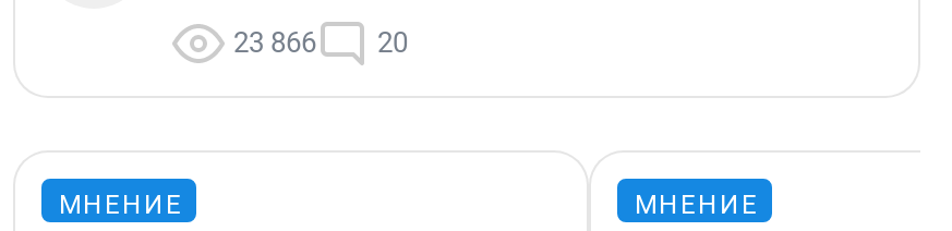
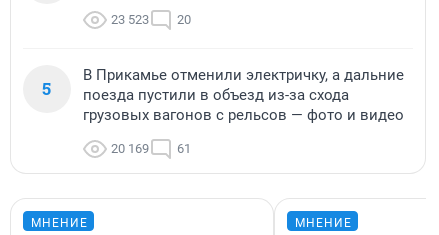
- 23 866 20
+ 23 523 20

+ 5

+ В Прикамье отменили электричку, а дальние
+ поезда пустили в объезд из-за схода
+ грузовых вагонов с рельсов — фото и видео
+ 20 169
+ 61
